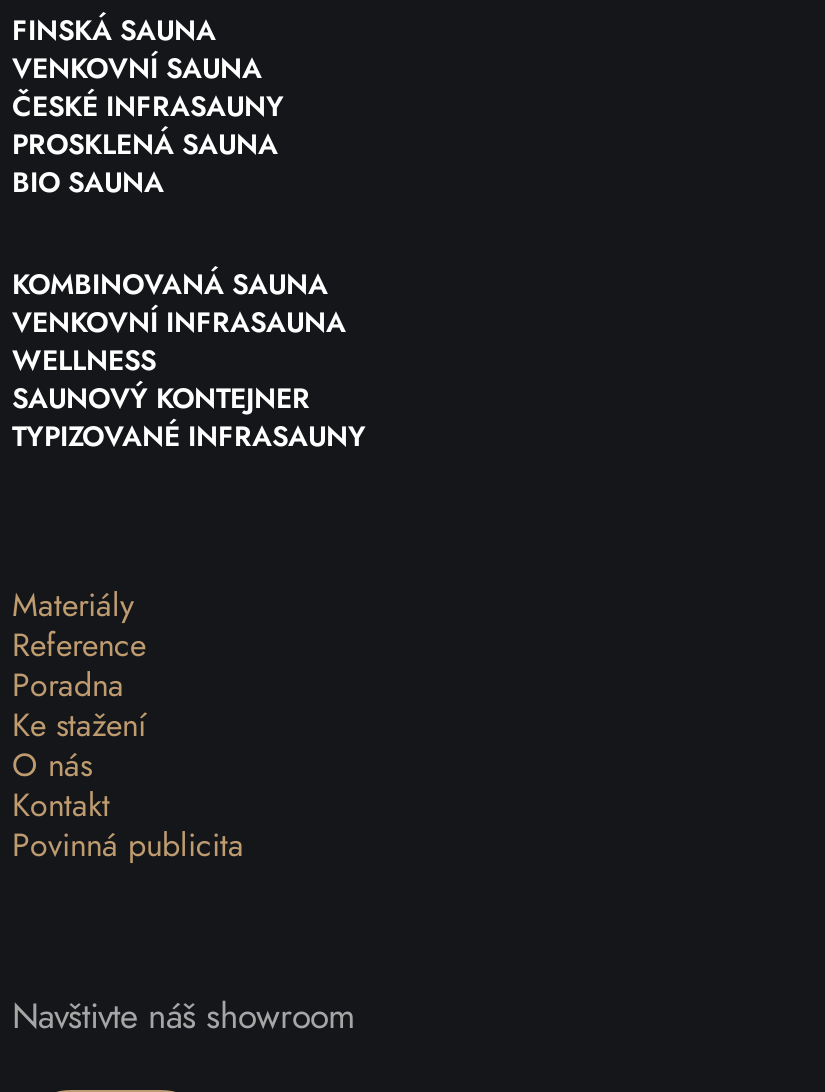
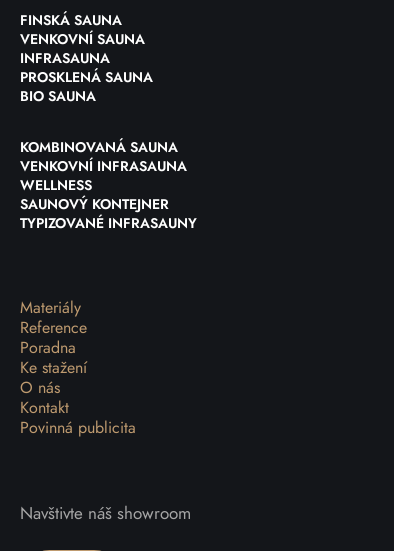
- ČESKÉ INFRASAUNY
+ INFRASAUNA
